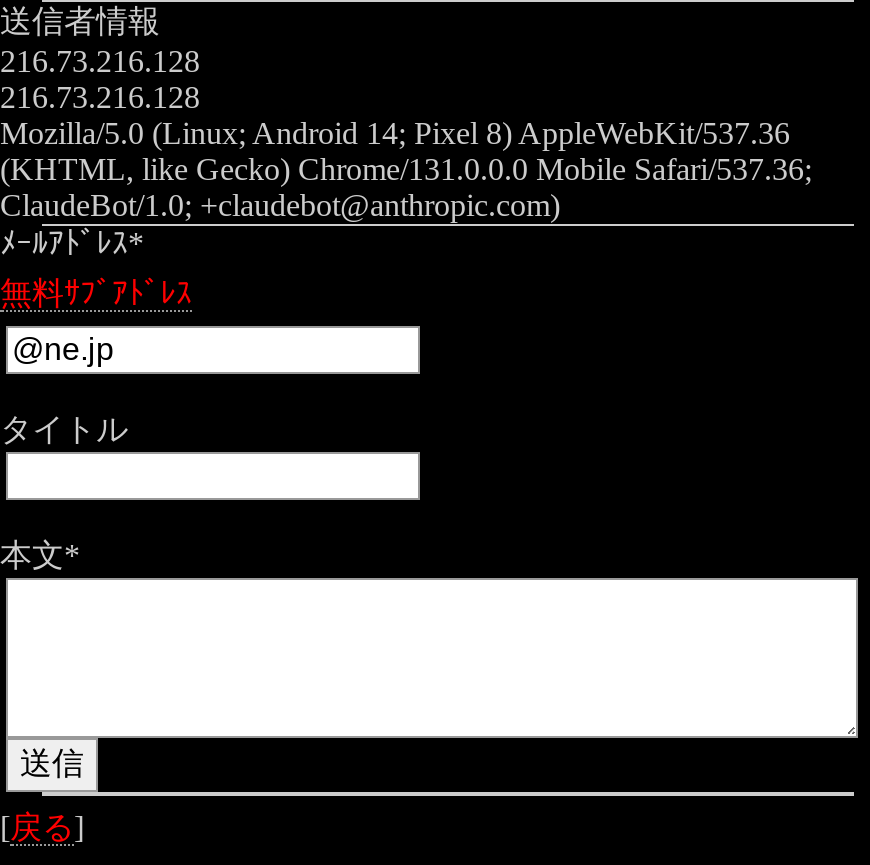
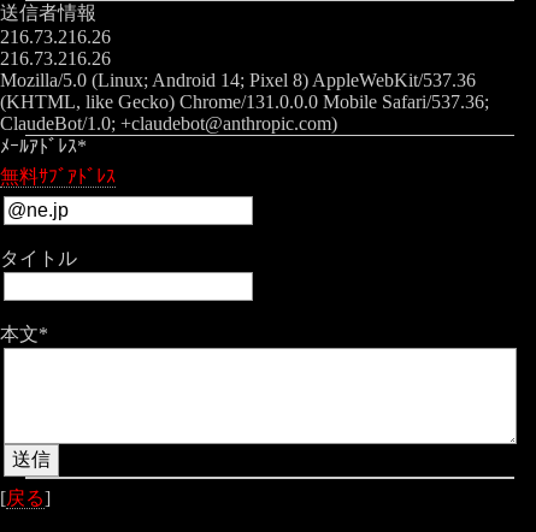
- 216.73.216.128
+ 216.73.216.26

- 216.73.216.128
+ 216.73.216.26
